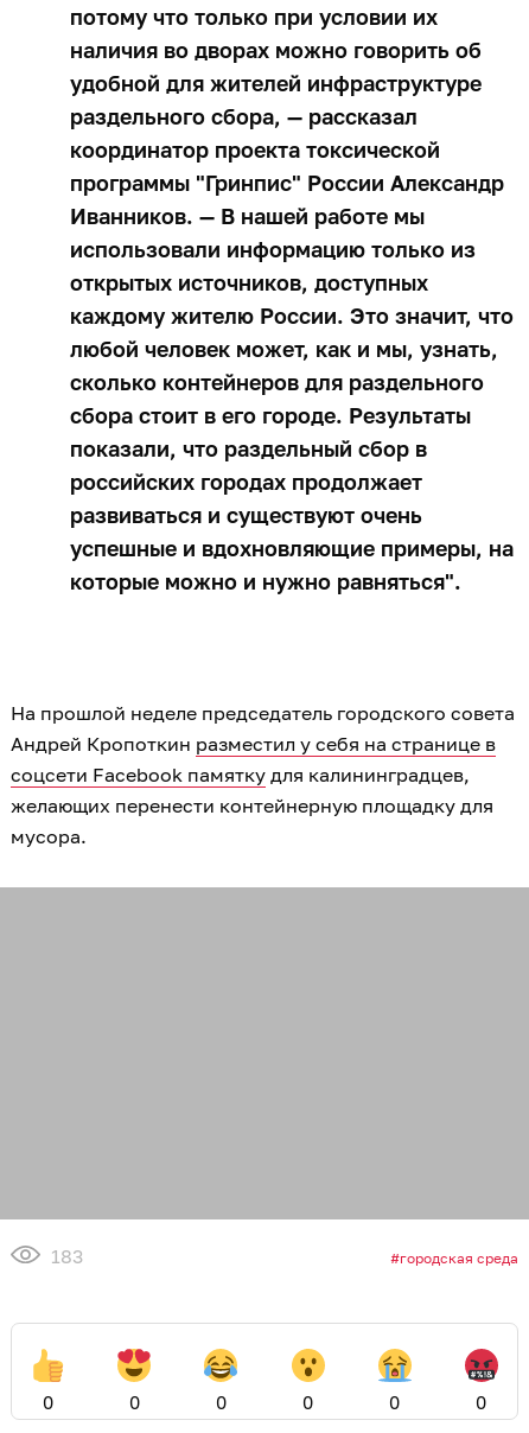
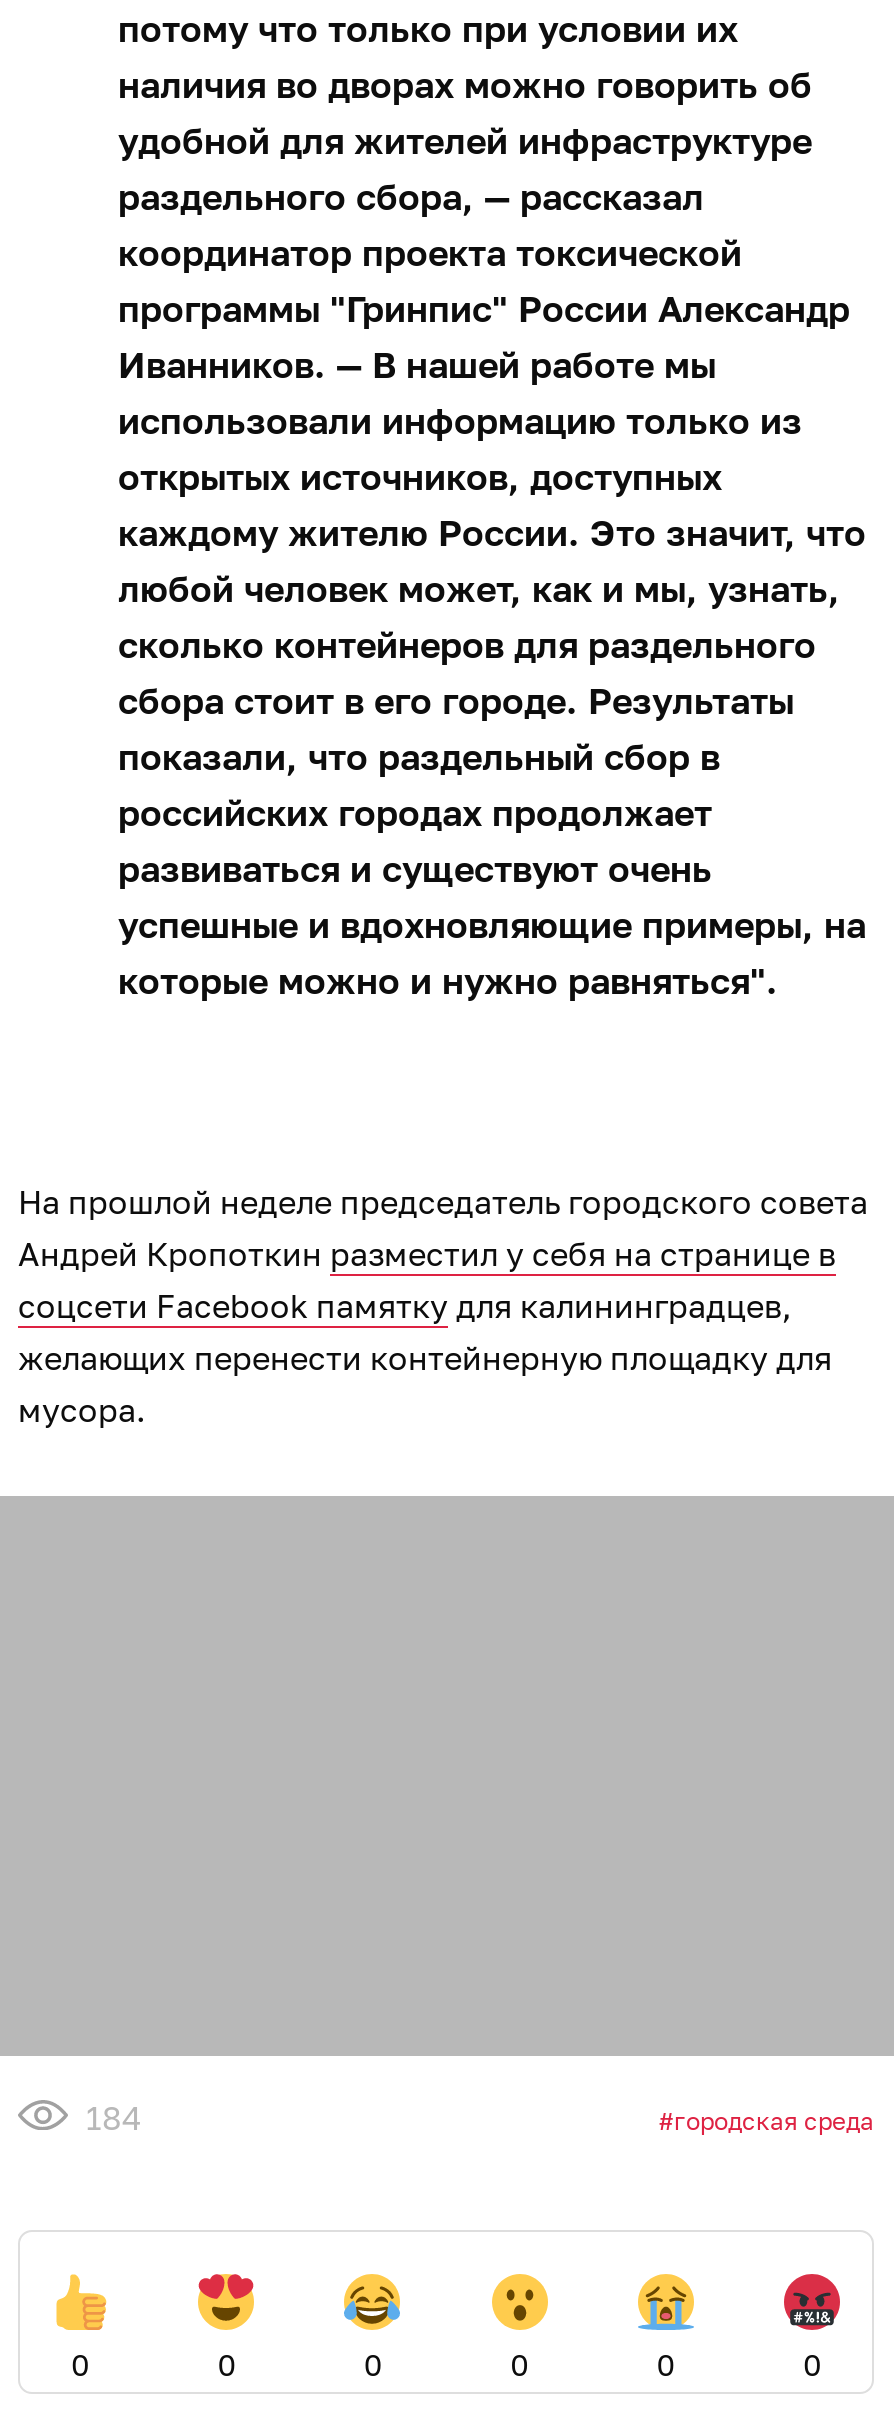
- 183
+ 184
